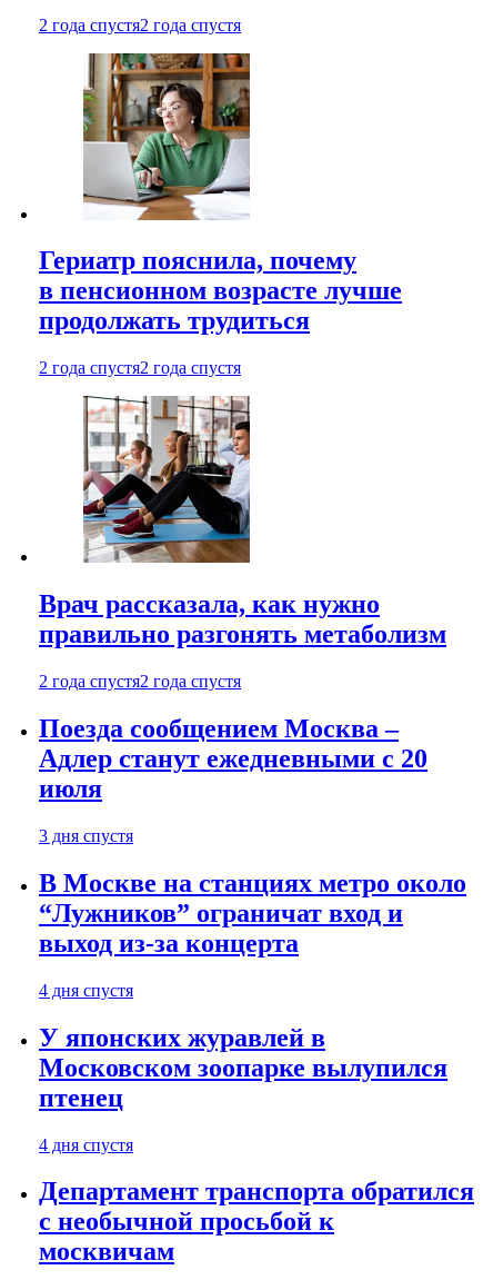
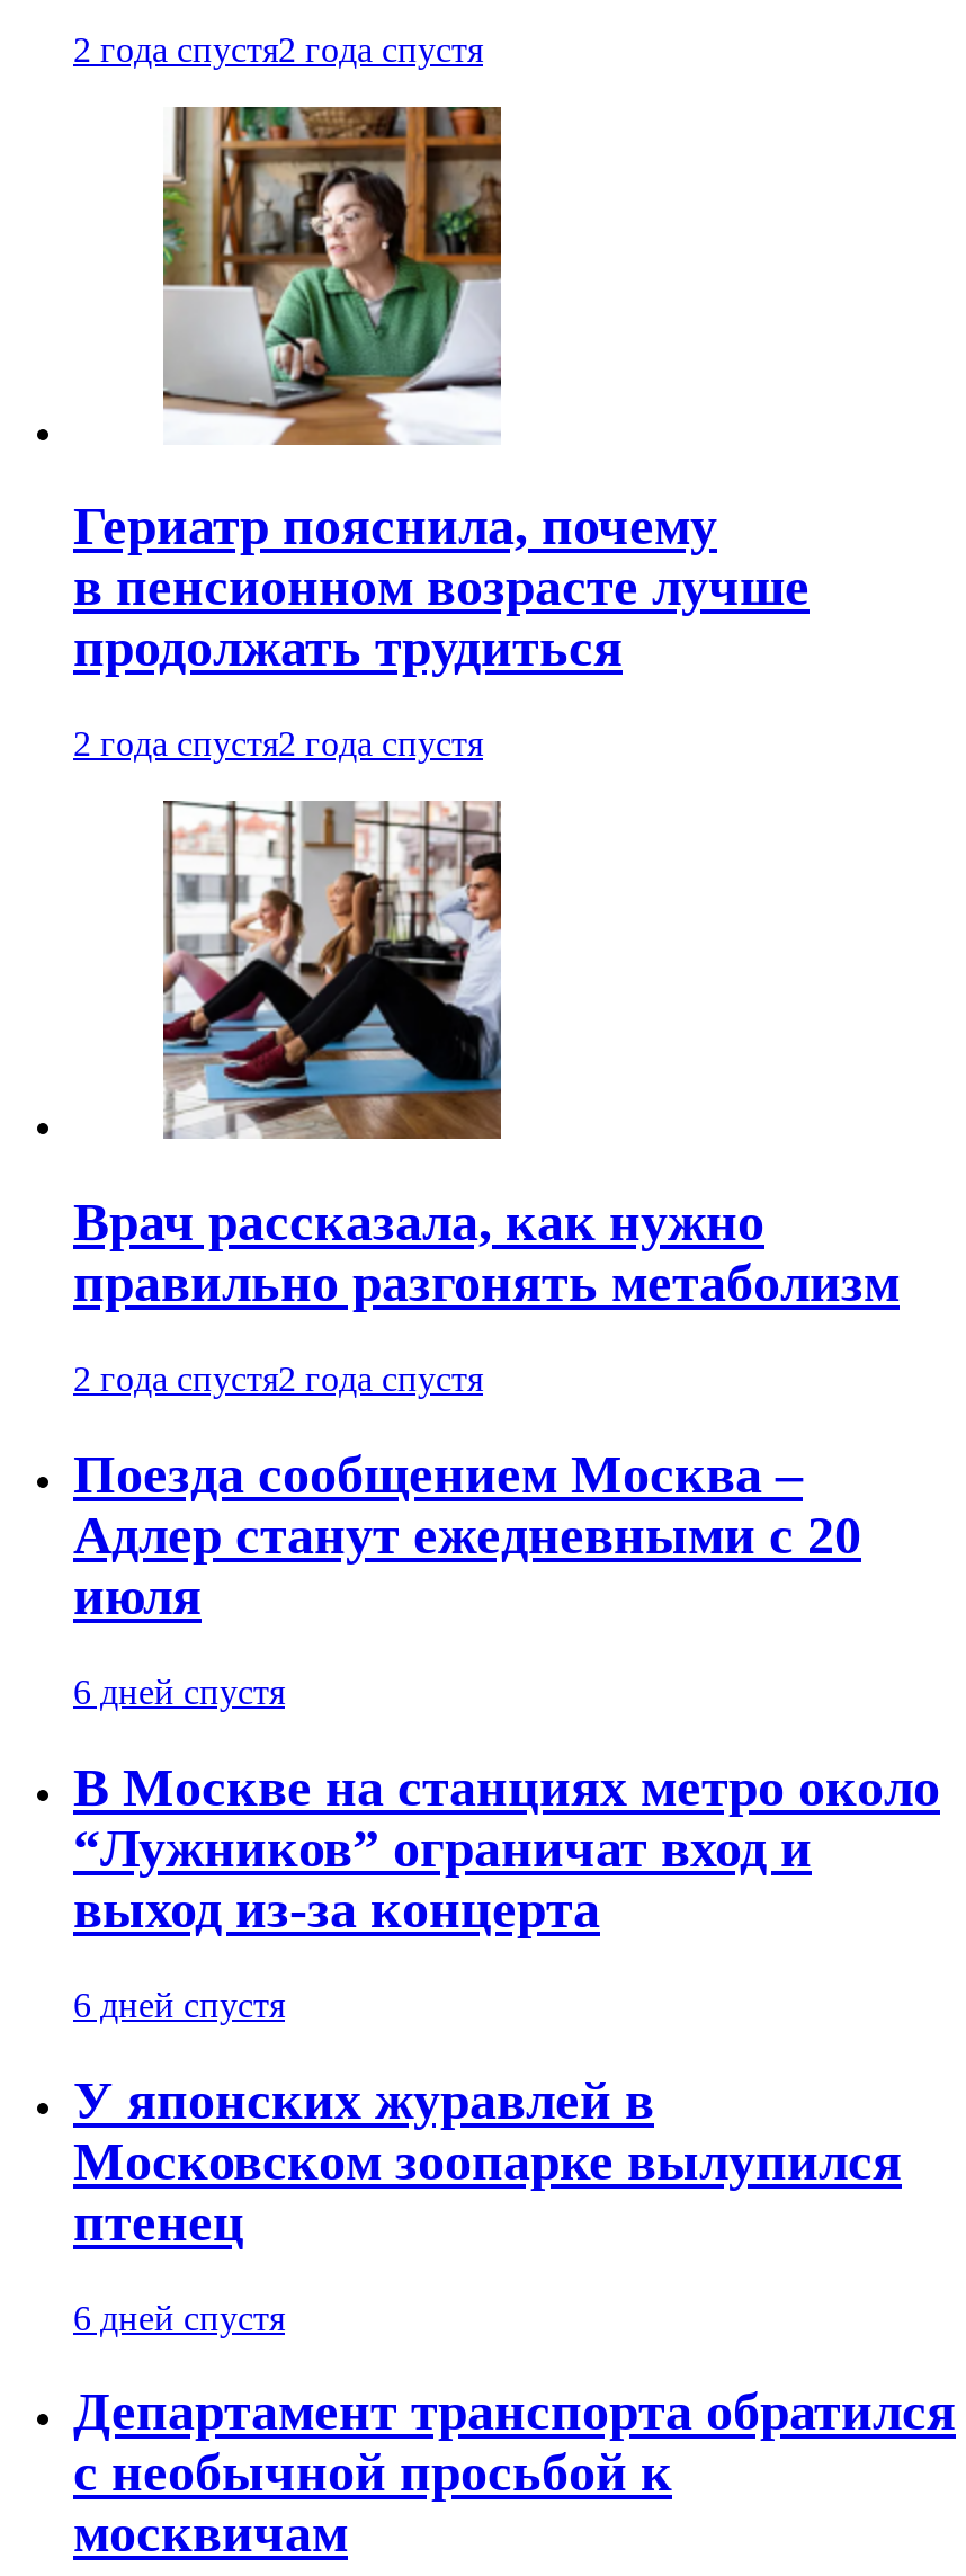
- 3 дня спустя
+ 6 дней спустя

- 4 дня спустя
+ 6 дней спустя

- 4 дня спустя
+ 6 дней спустя
